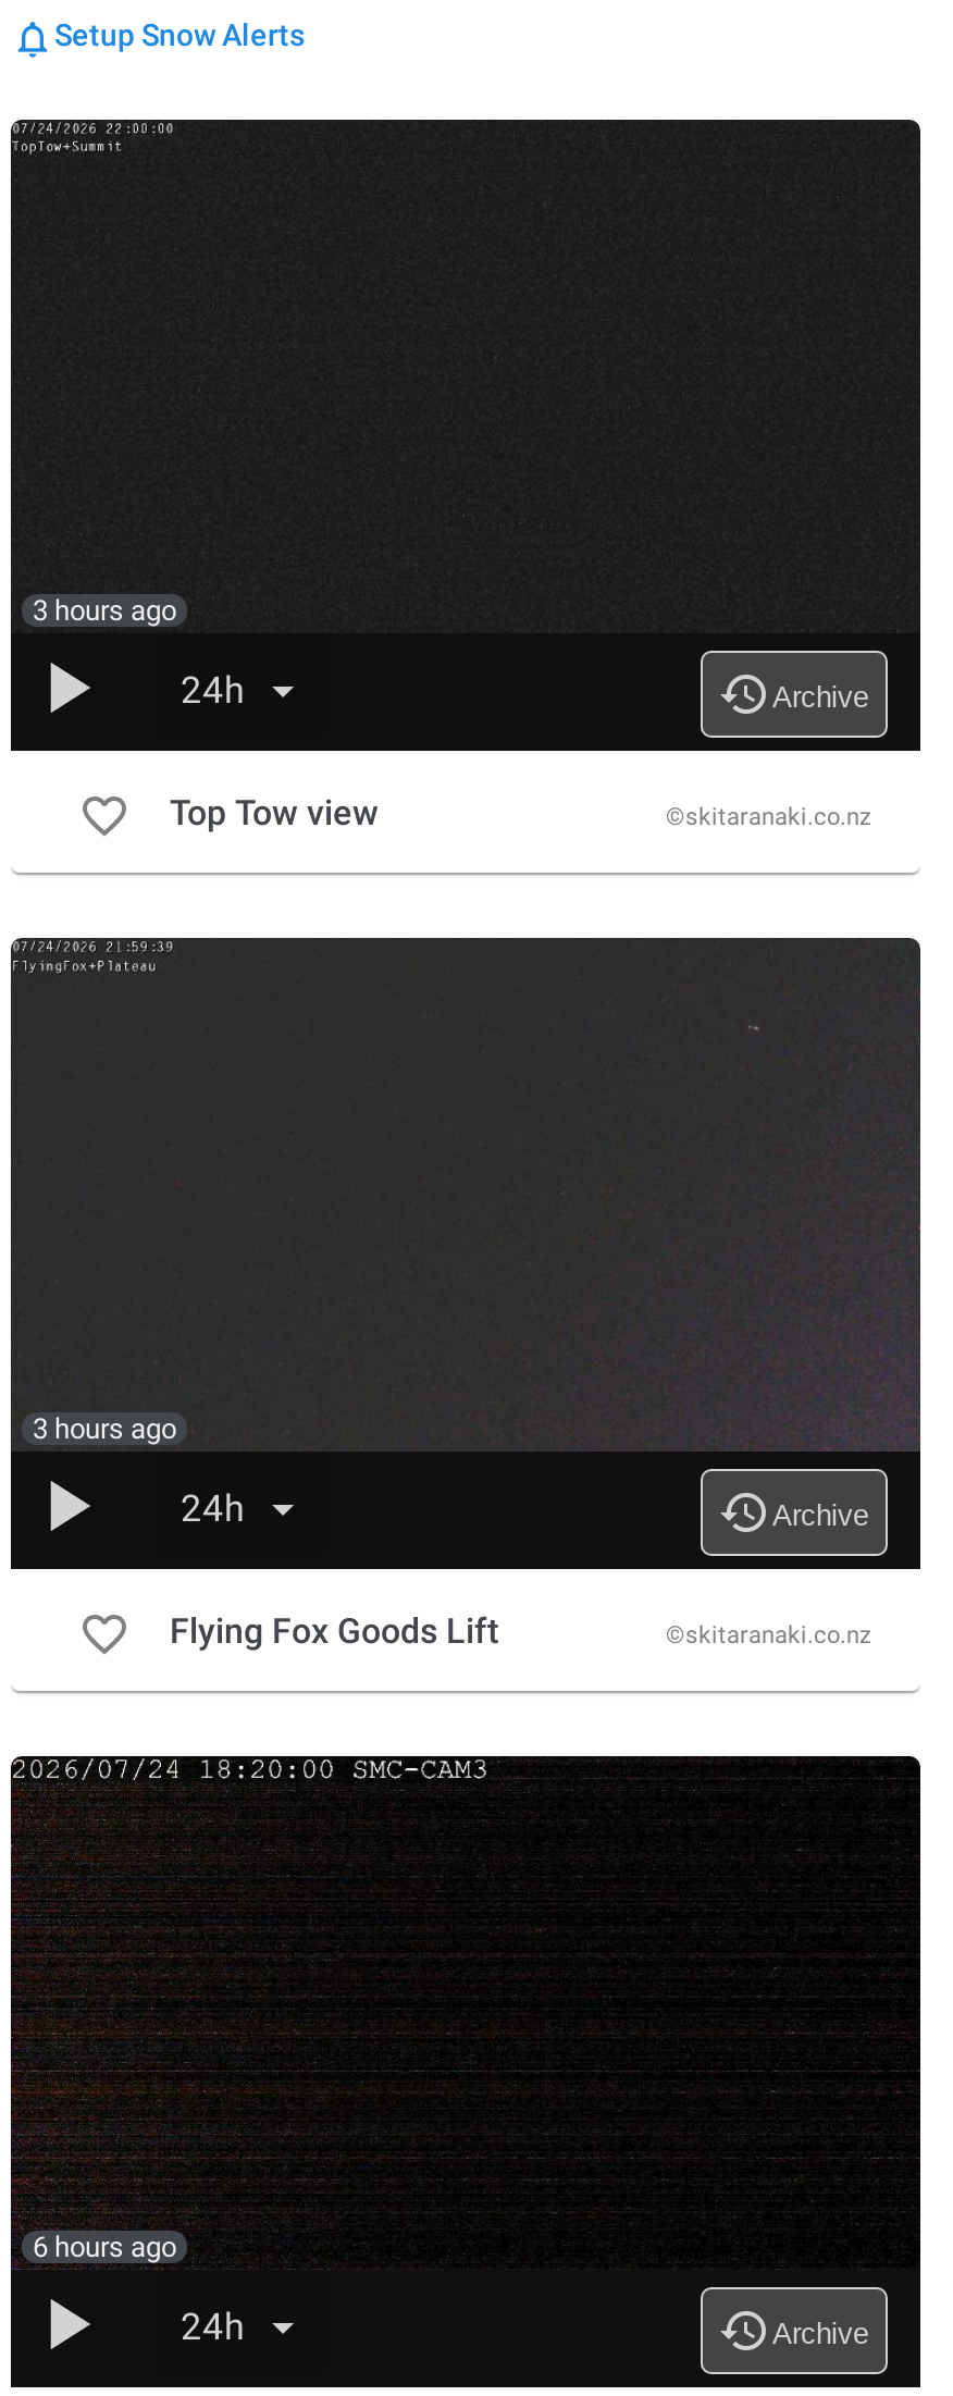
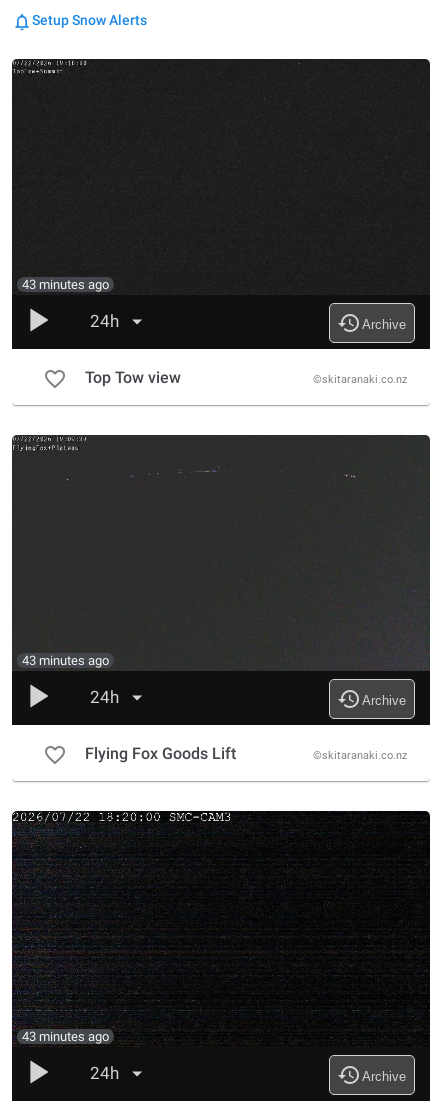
- 3 hours ago
+ 43 minutes ago

- 3 hours ago
+ 43 minutes ago

- 6 hours ago
+ 43 minutes ago
